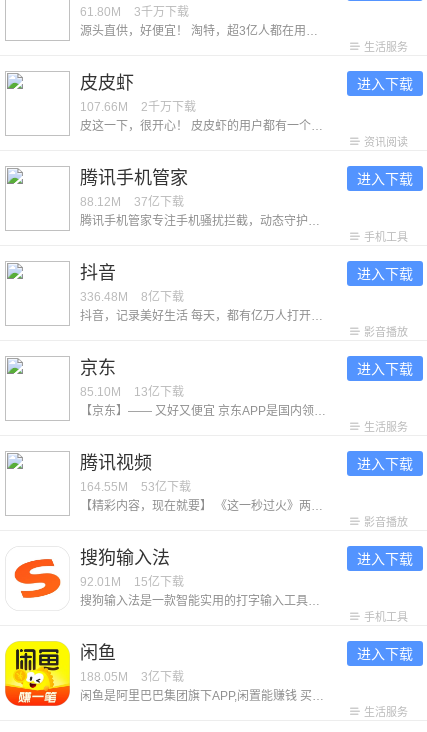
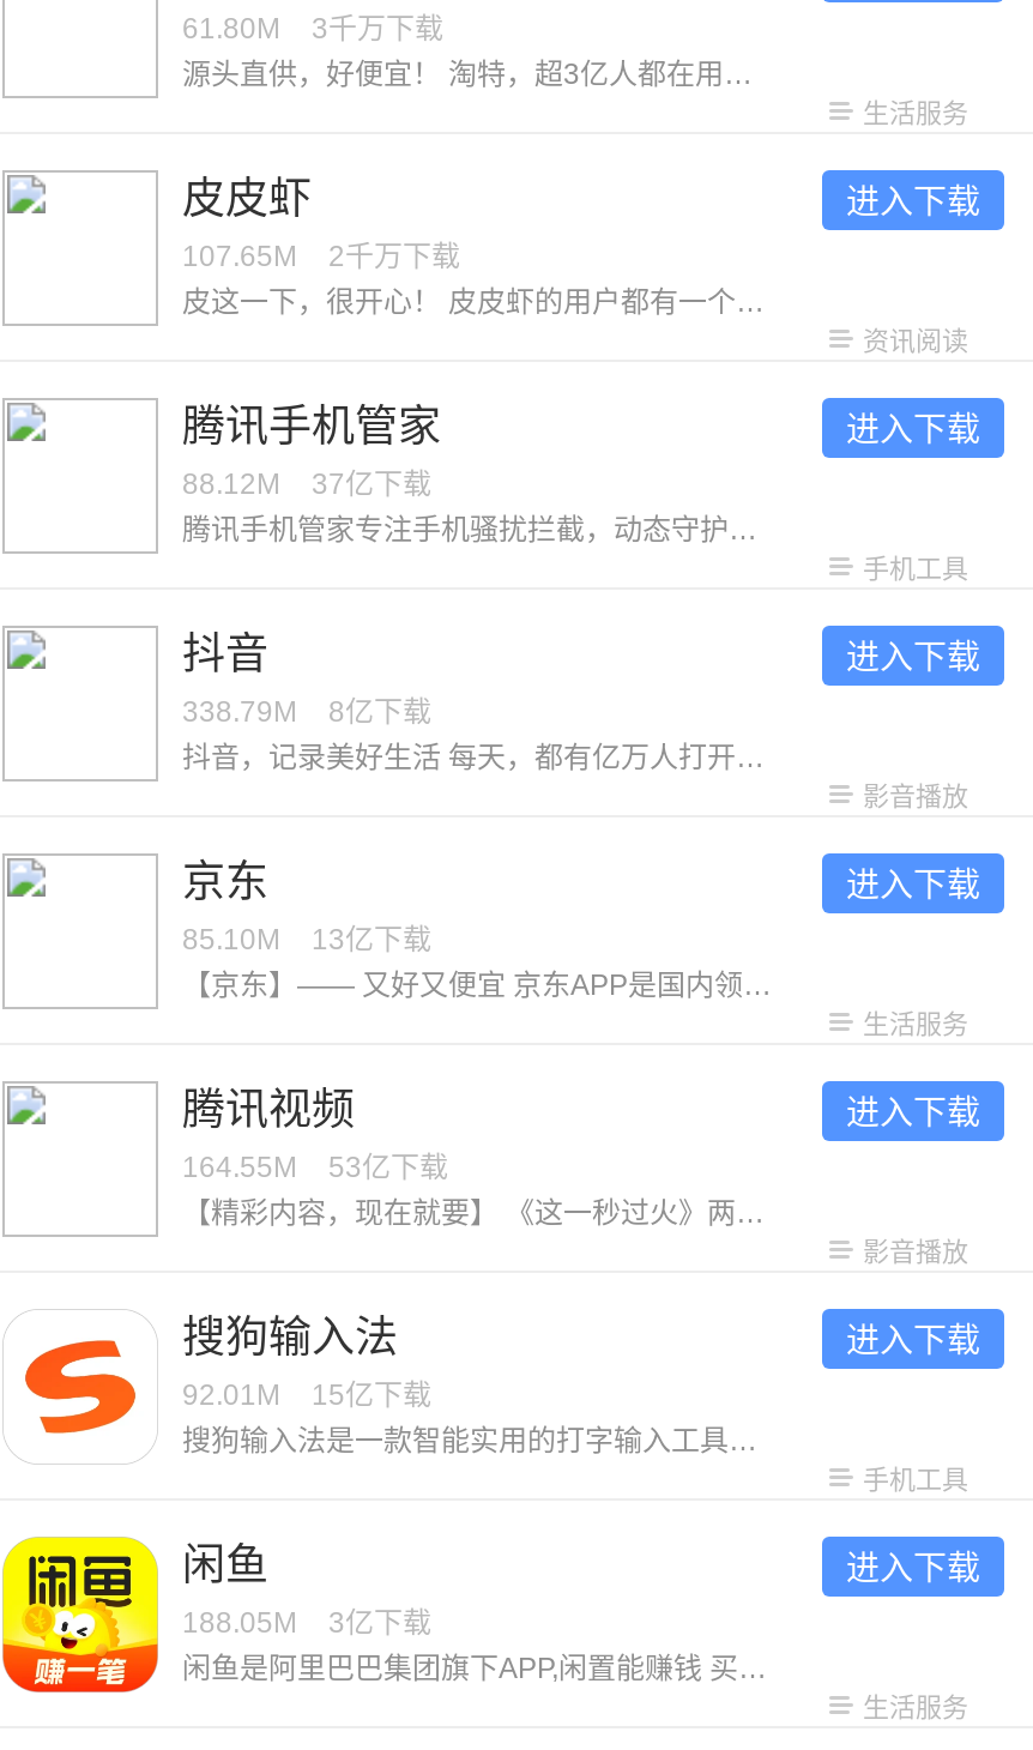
- 107.66M 2千万下载
+ 107.65M 2千万下载

- 336.48M 8亿下载
+ 338.79M 8亿下载
